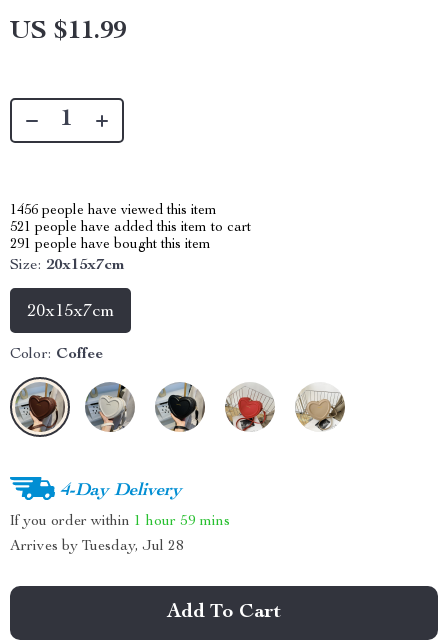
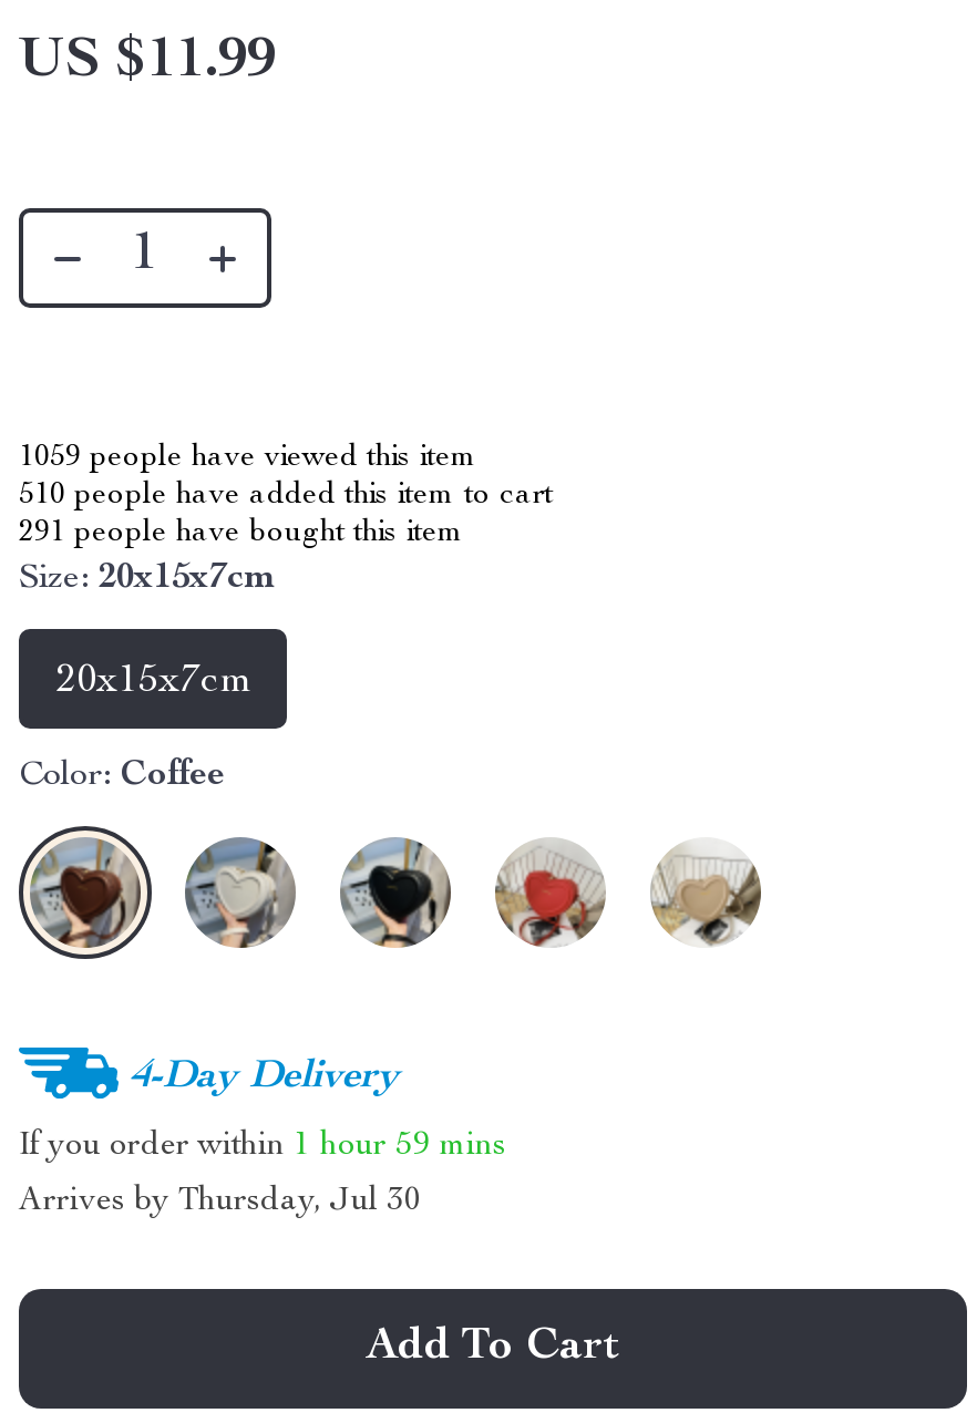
- 1456 people have viewed this item
+ 1059 people have viewed this item

- 521 people have added this item to cart
+ 510 people have added this item to cart

- Arrives by Tuesday, Jul 28
+ Arrives by Thursday, Jul 30
